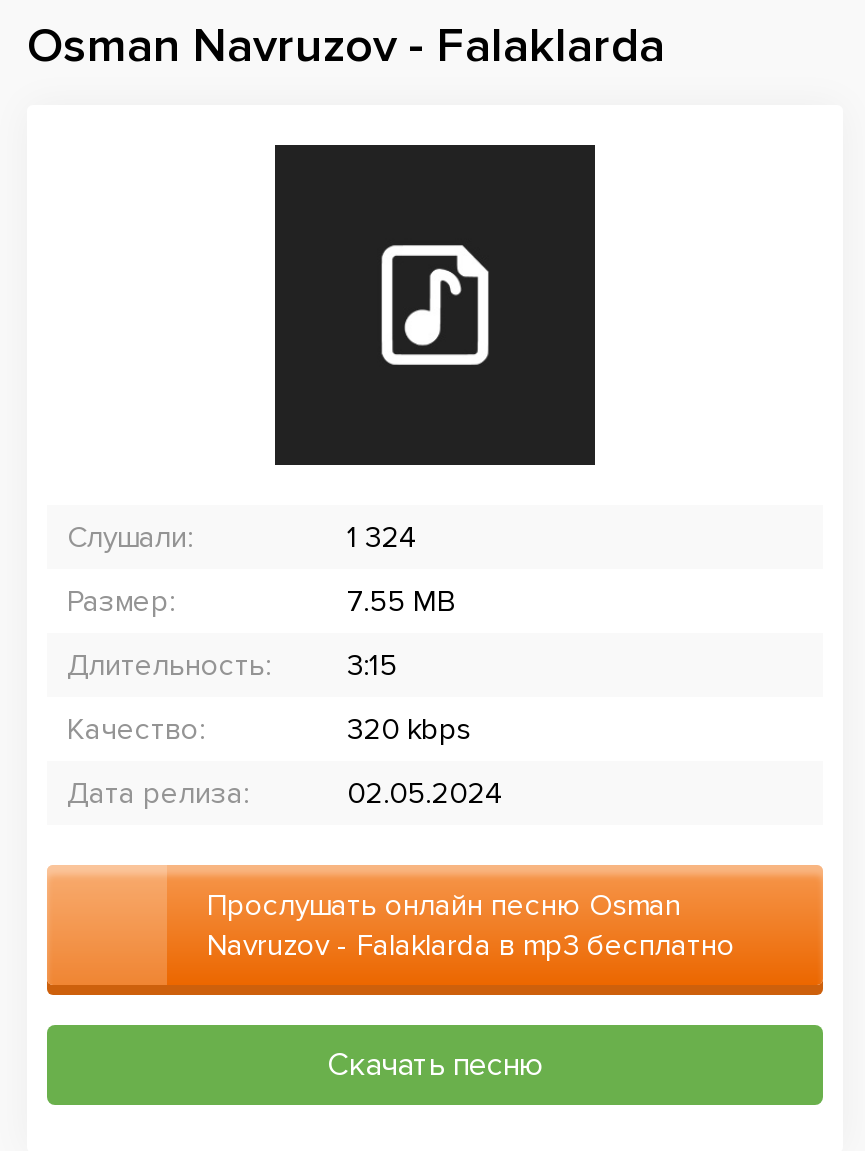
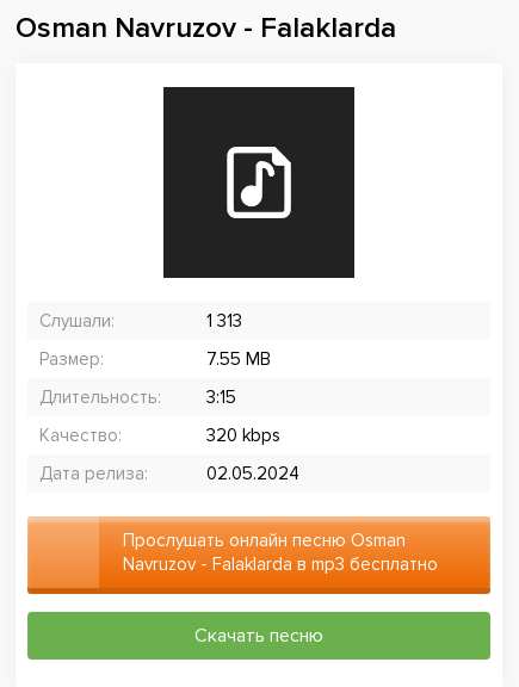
- 1 324
+ 1 313
